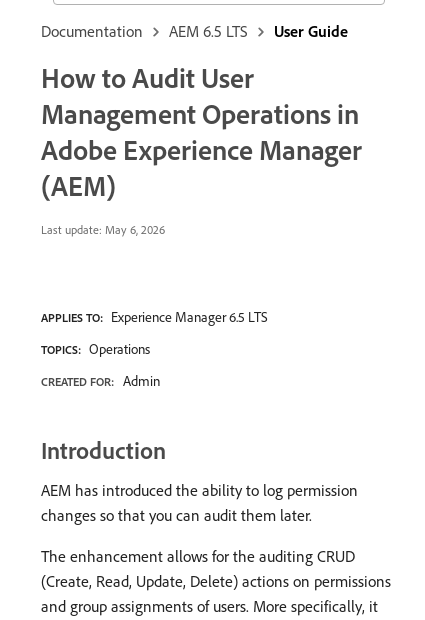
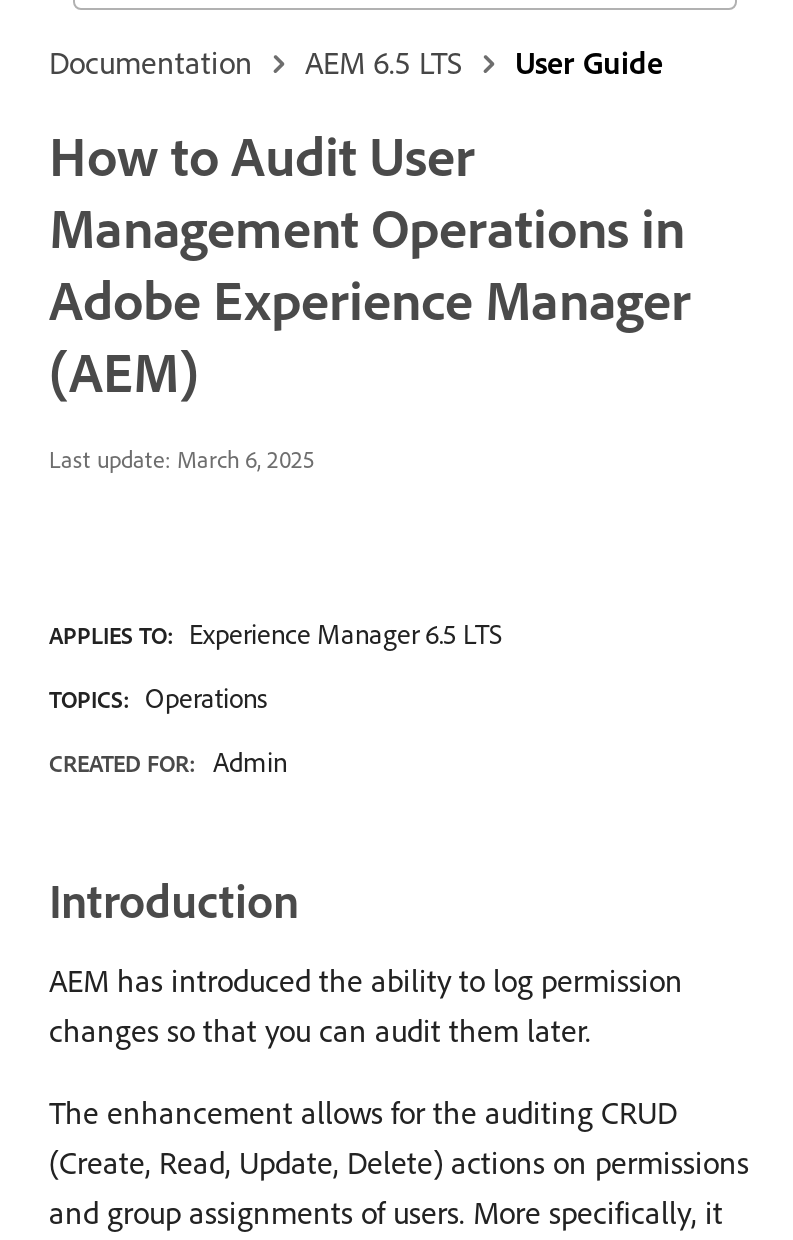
- Last update: May 6, 2026
+ Last update: March 6, 2025
